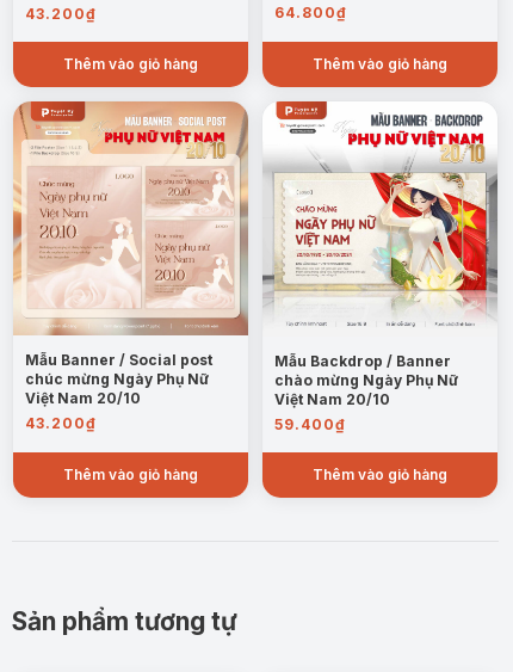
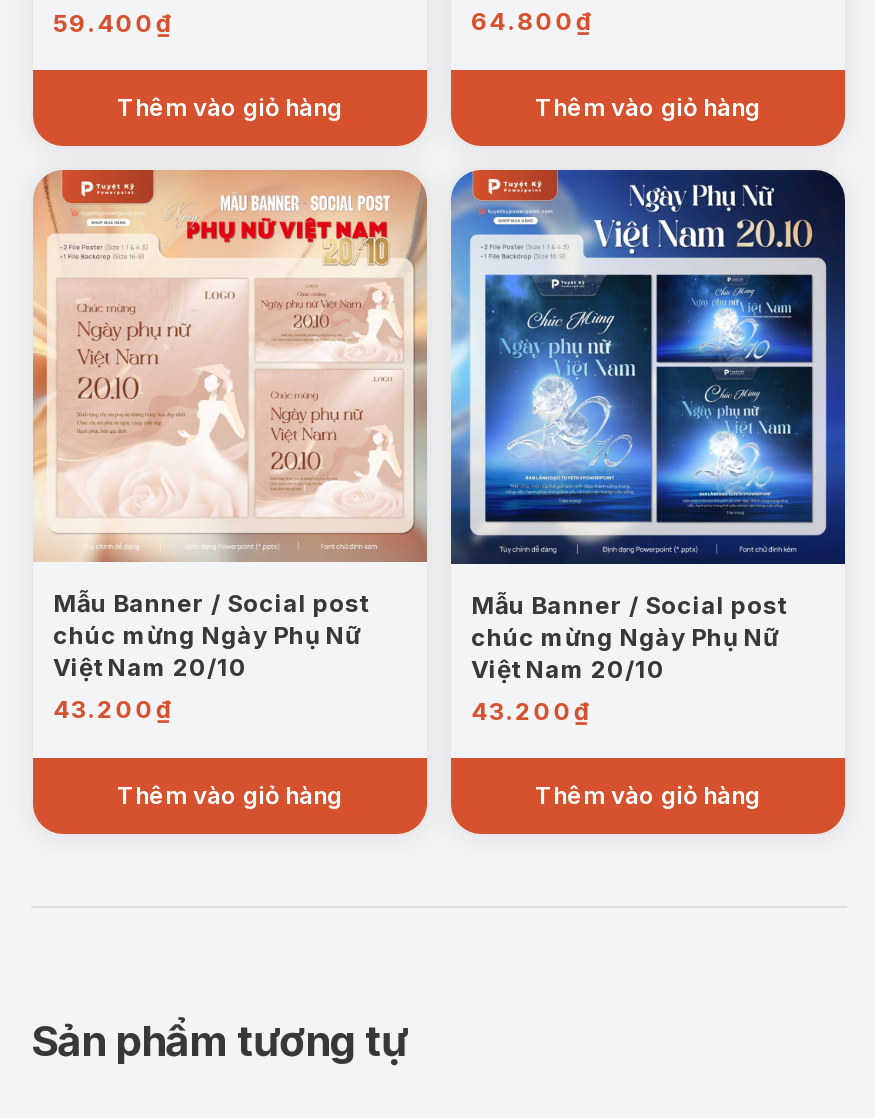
- 43.200 ₫
+ 59.400 ₫

- [image]
- Mẫu Backdrop / Banner
- chào mừng Ngày Phụ Nữ
+ [image]
+ Mẫu Banner / Social post
+ chúc mừng Ngày Phụ Nữ

- 59.400 ₫
+ 43.200 ₫
